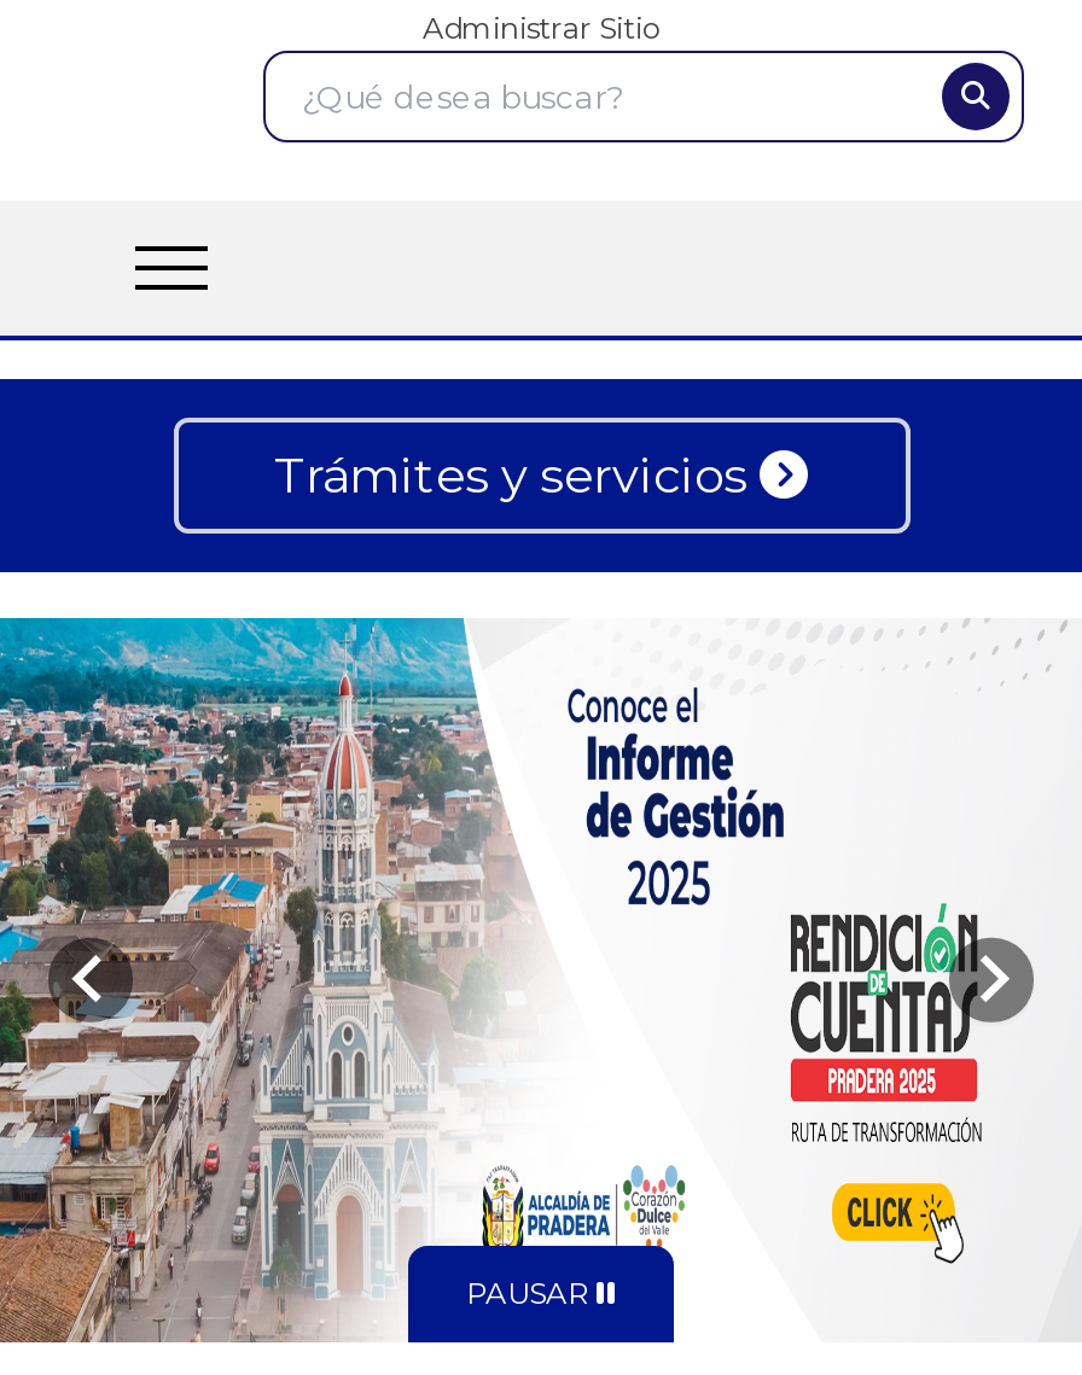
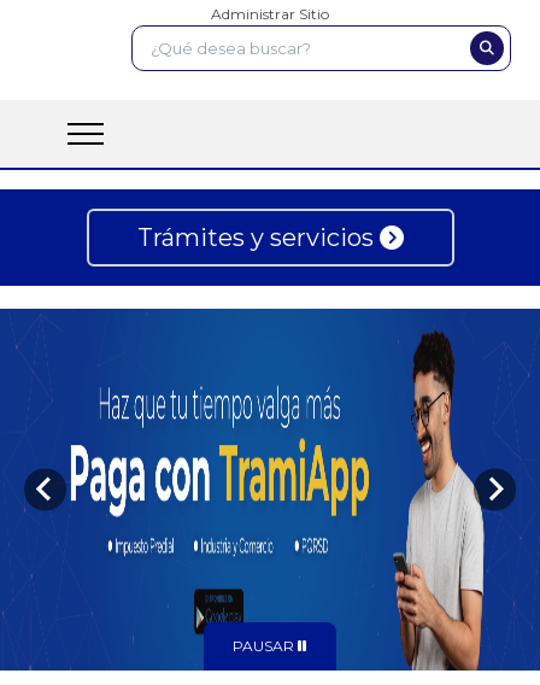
- [image]
+ [image]
